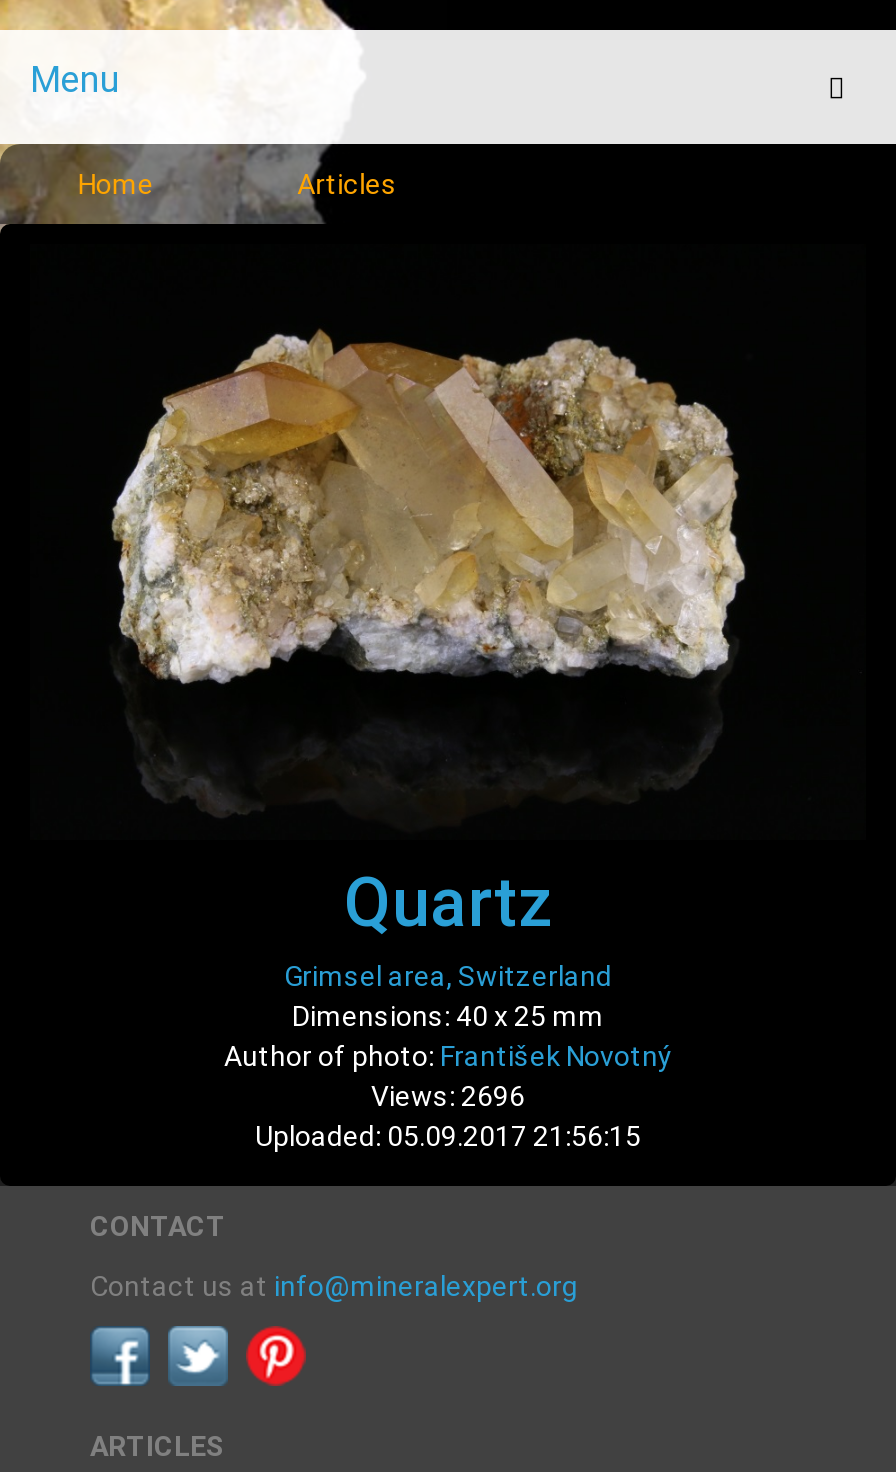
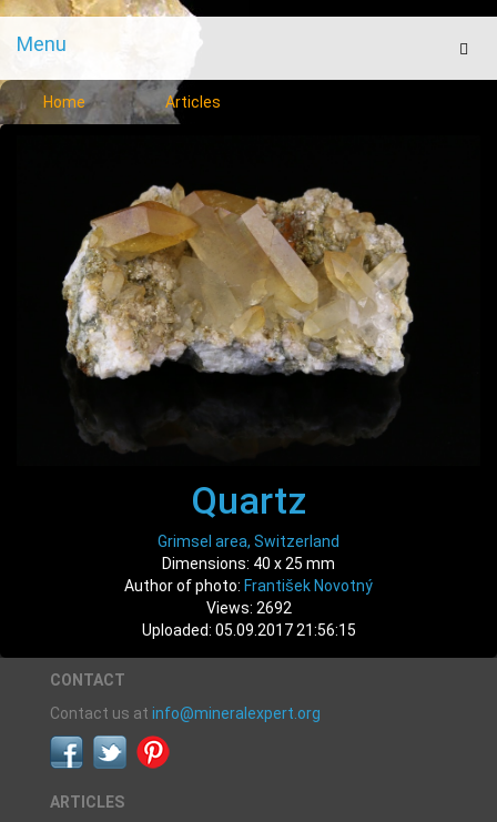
- Views: 2696
+ Views: 2692
